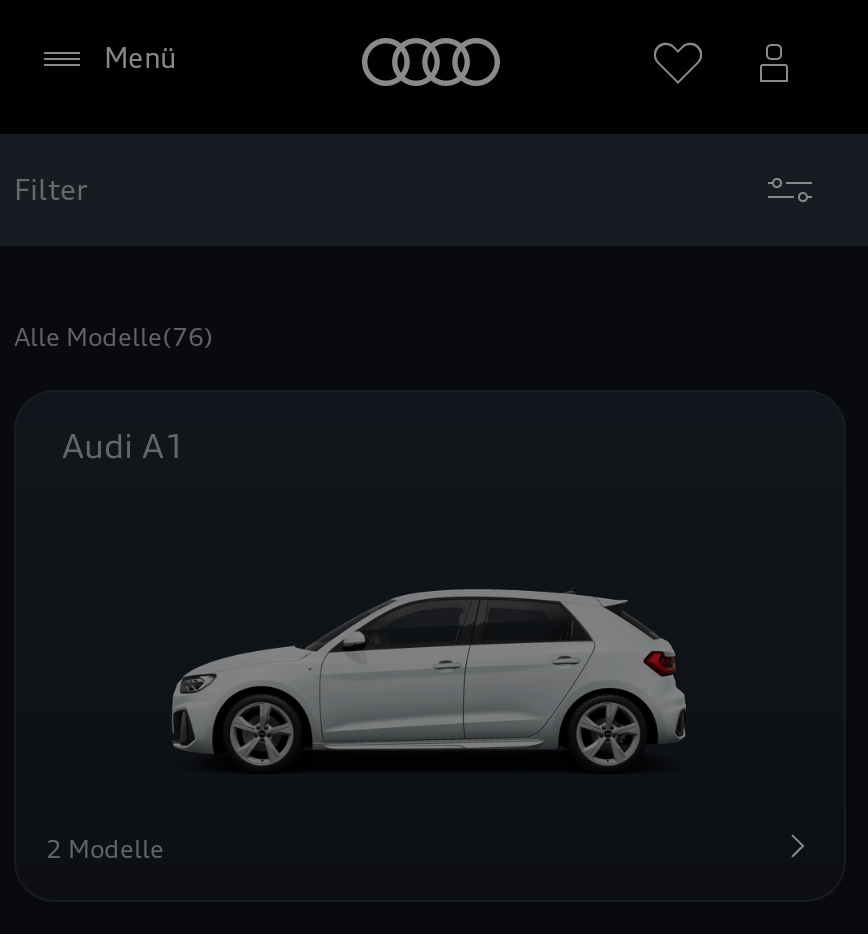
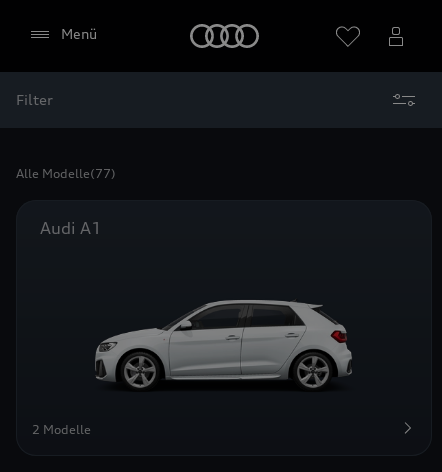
- Alle Modelle(76)
+ Alle Modelle(77)
